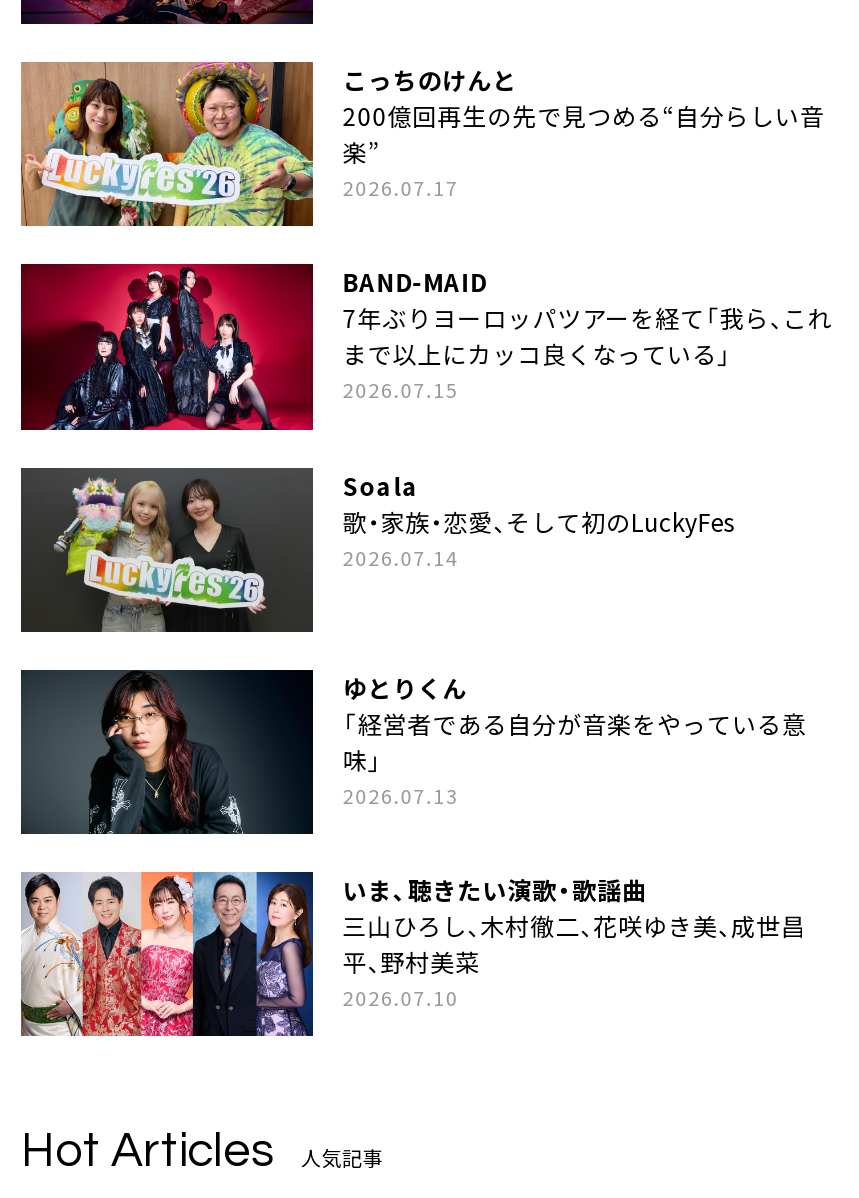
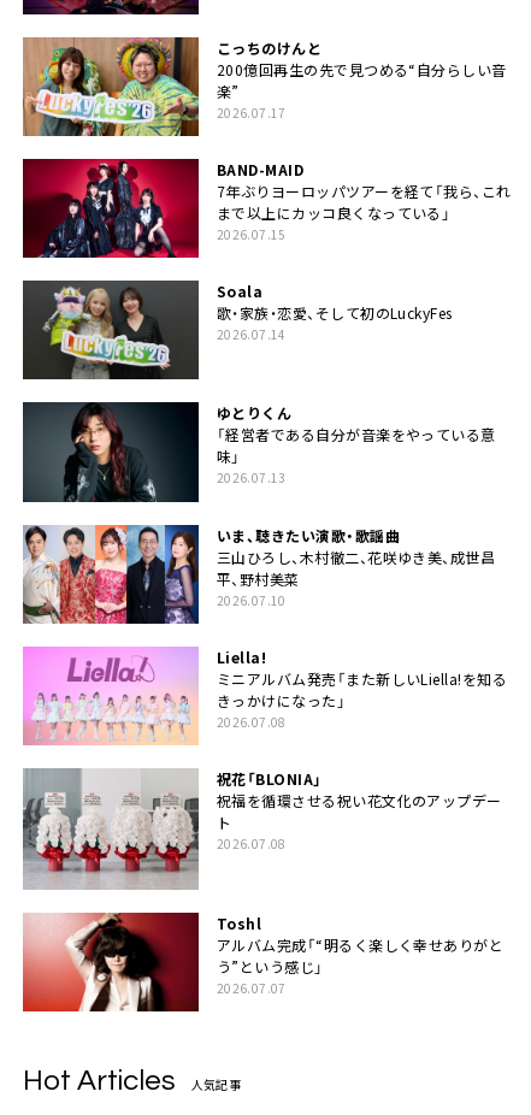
+ [image]
+ Liella!
+ ミニアルバム発売「また新しいLiella!を知る
+ きっかけになった」
+ 2026.07.08
+ 祝花「BLONIA」
+ 祝福を循環させる祝い花文化のアップデー
+ ト
+ 2026.07.08

+ [image]

+ [image]
+ Toshl
+ アルバム完成「“明るく楽しく幸せありがと
+ う”という感じ」
+ 2026.07.07
